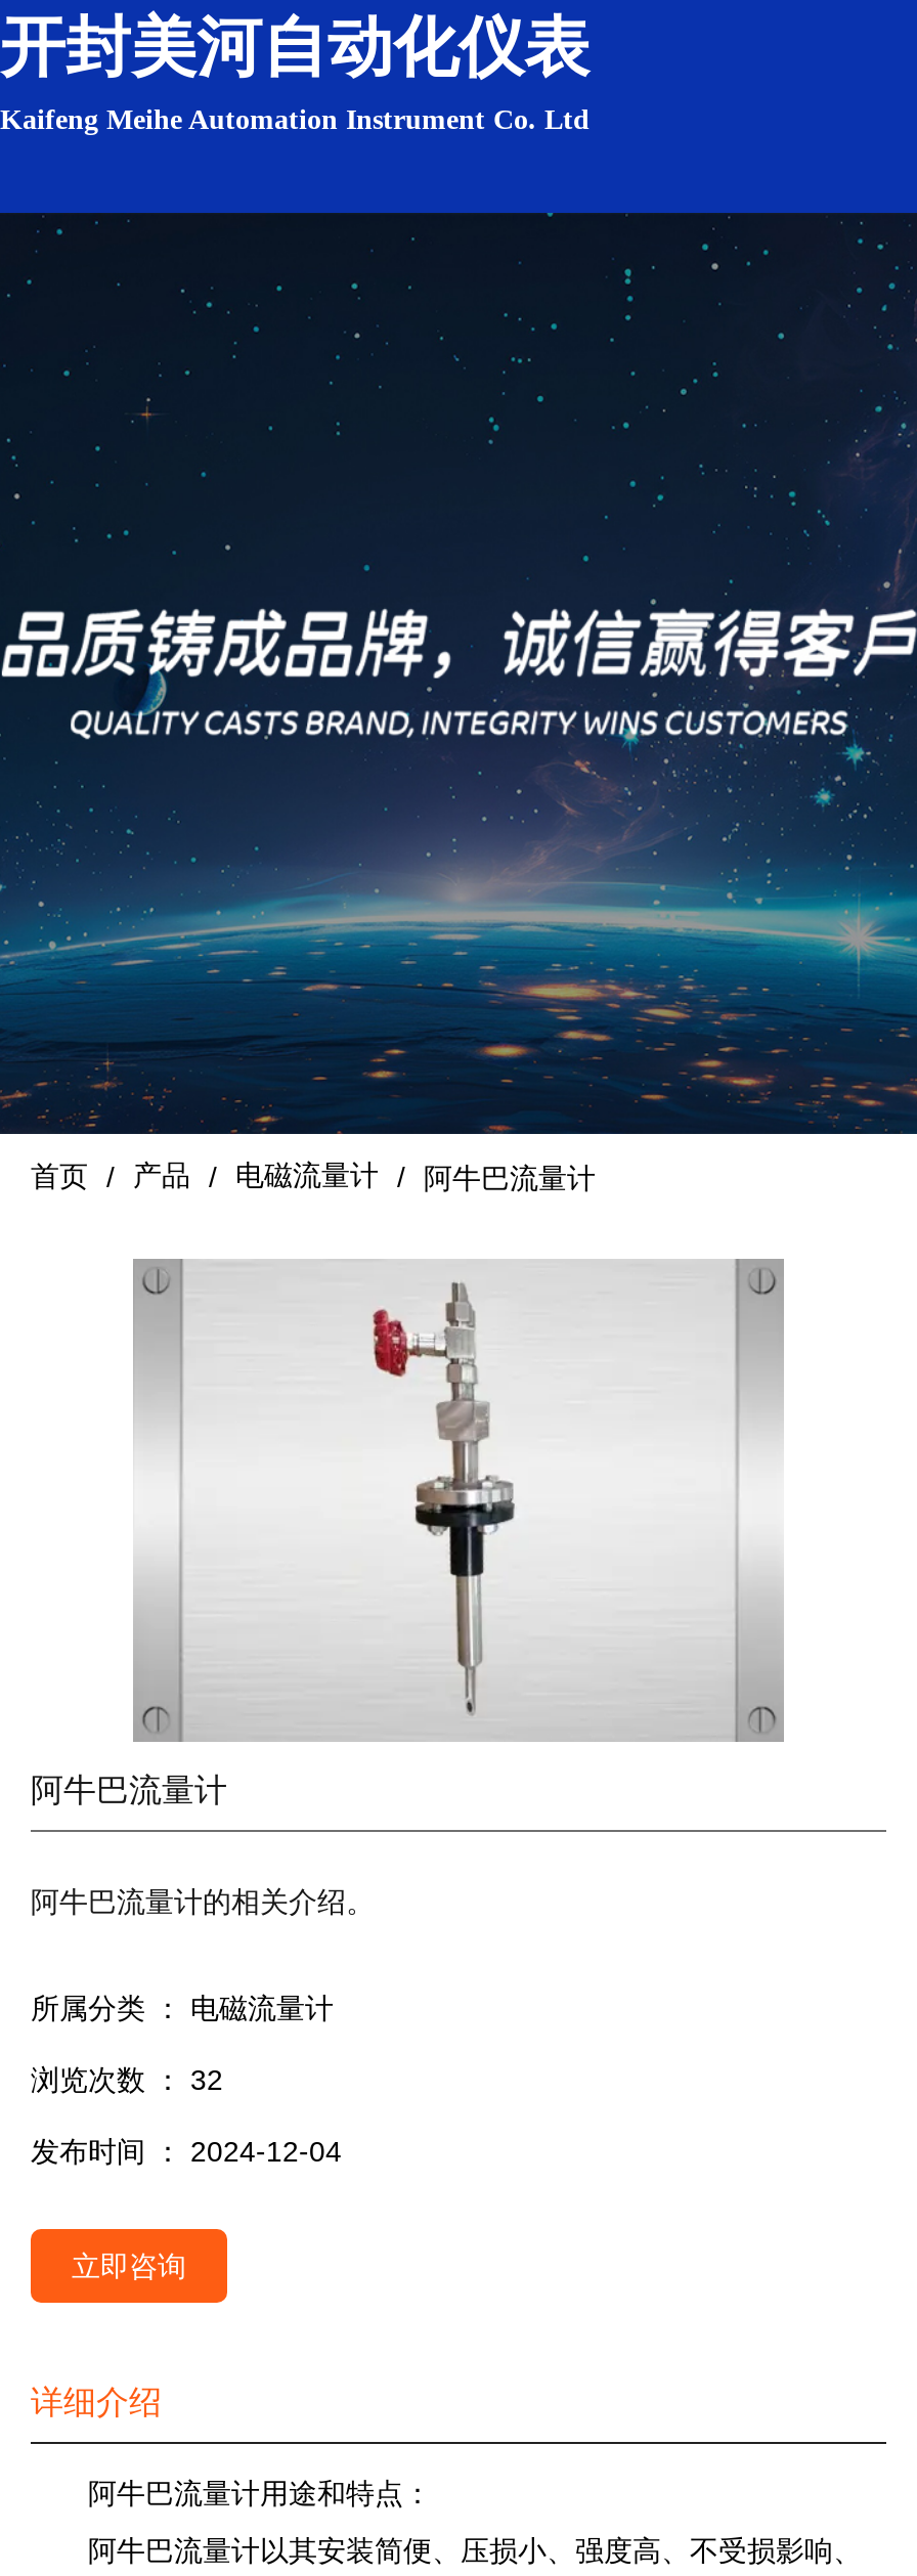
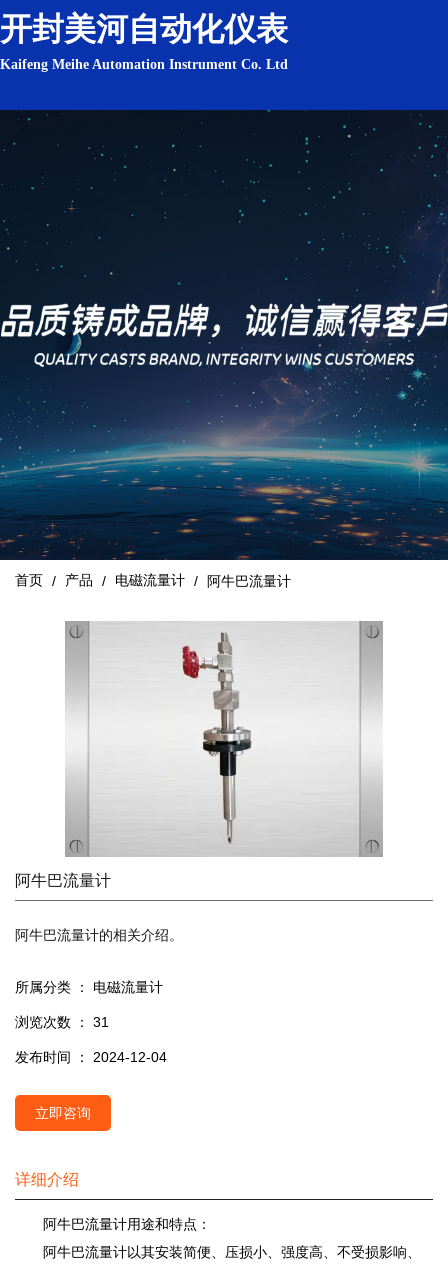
- 浏览次数 ：32
+ 浏览次数 ：31
